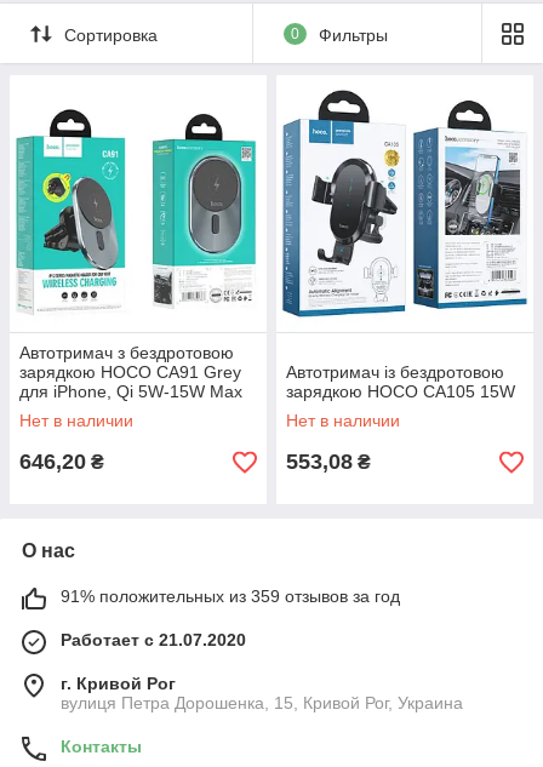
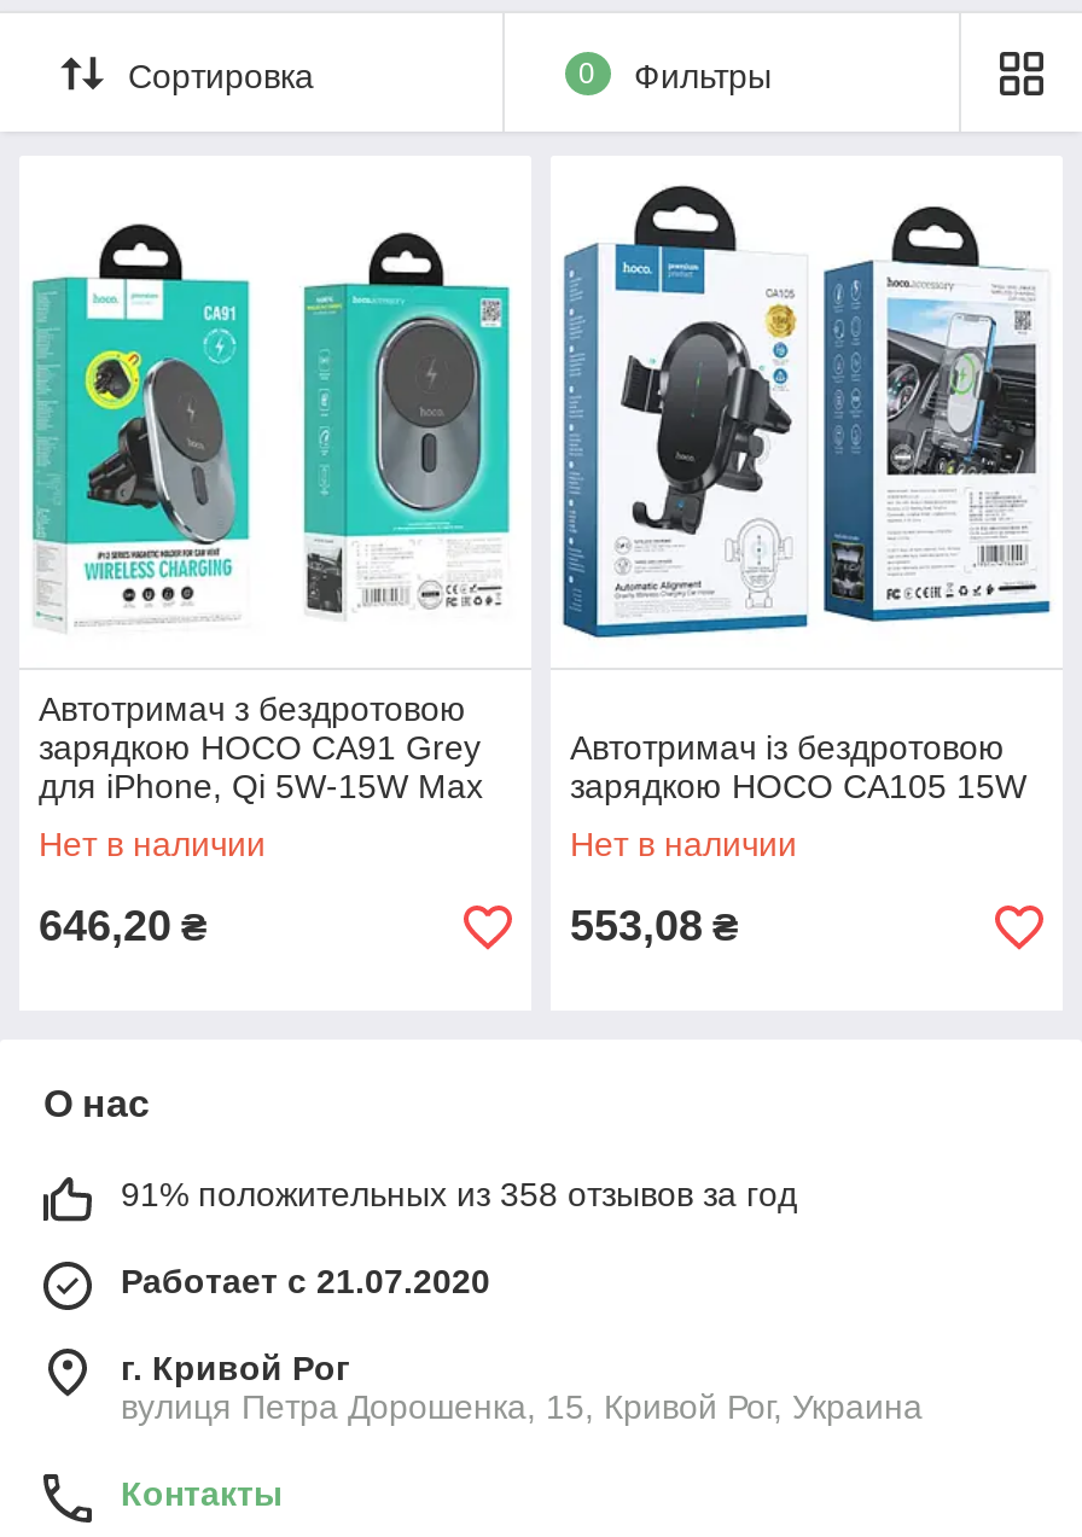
- 91% положительных из 359 отзывов за год
+ 91% положительных из 358 отзывов за год
